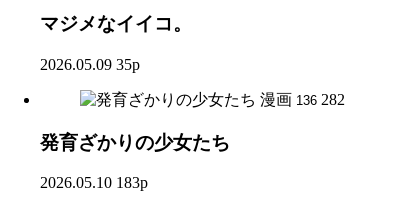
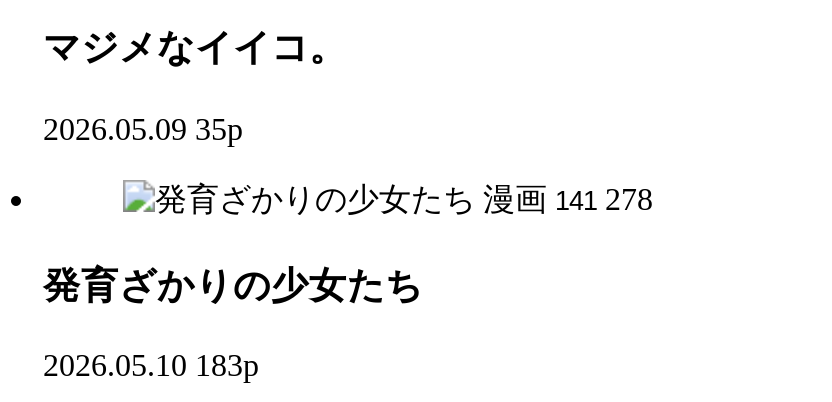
- 漫画 136 282
+ 漫画 141 278
